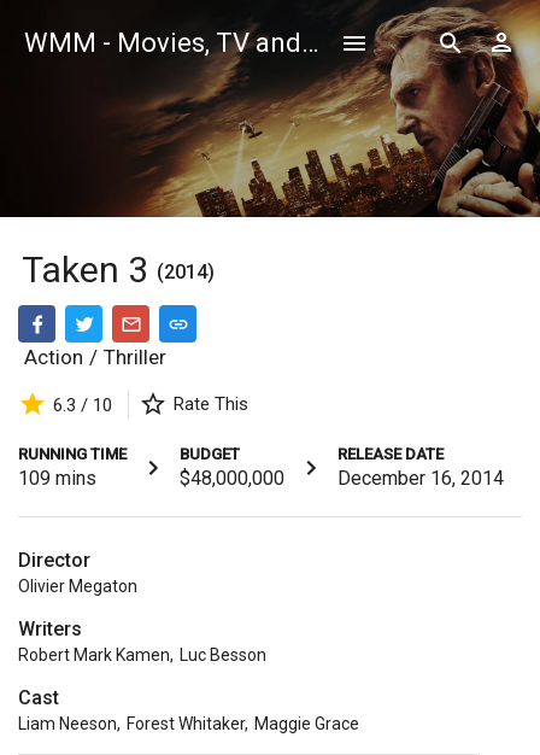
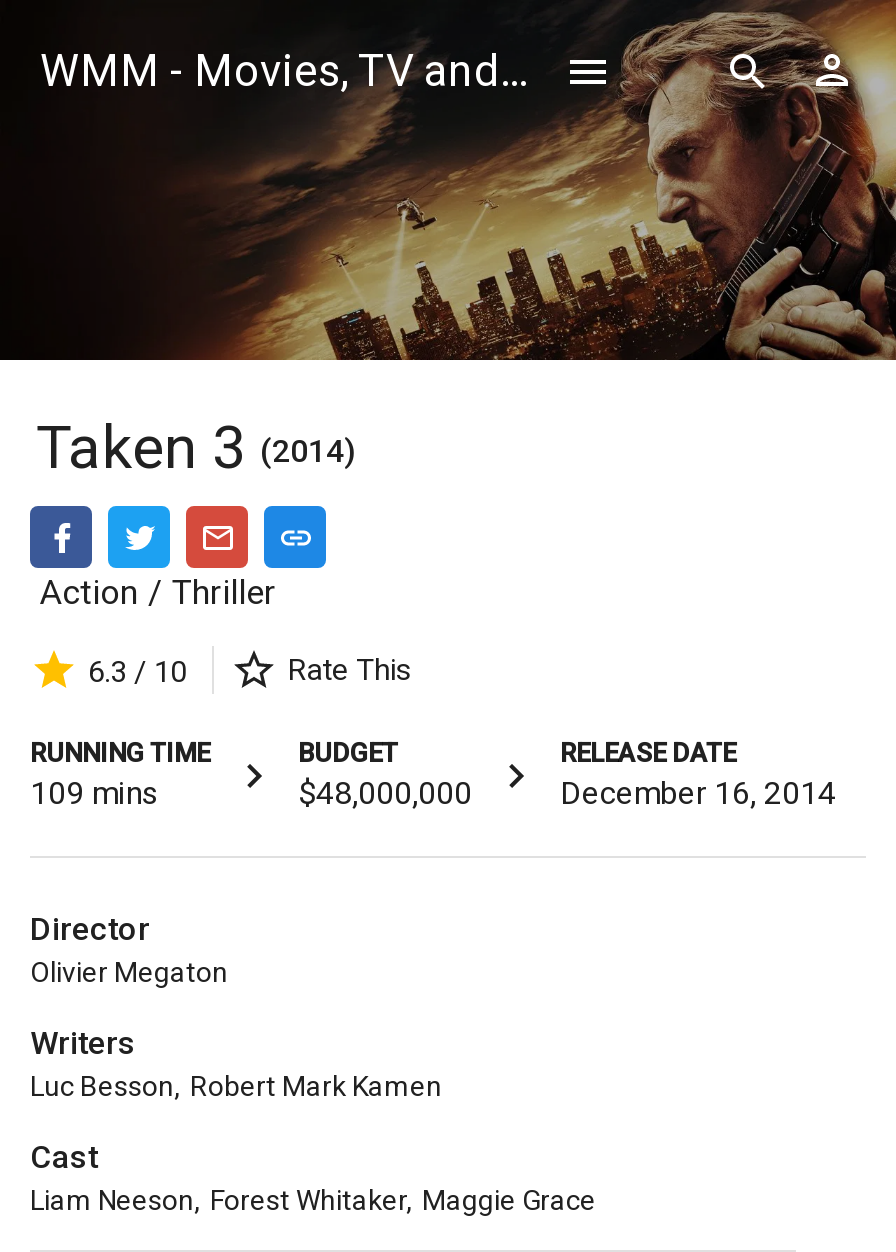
- Robert Mark Kamen, Luc Besson
+ Luc Besson, Robert Mark Kamen
